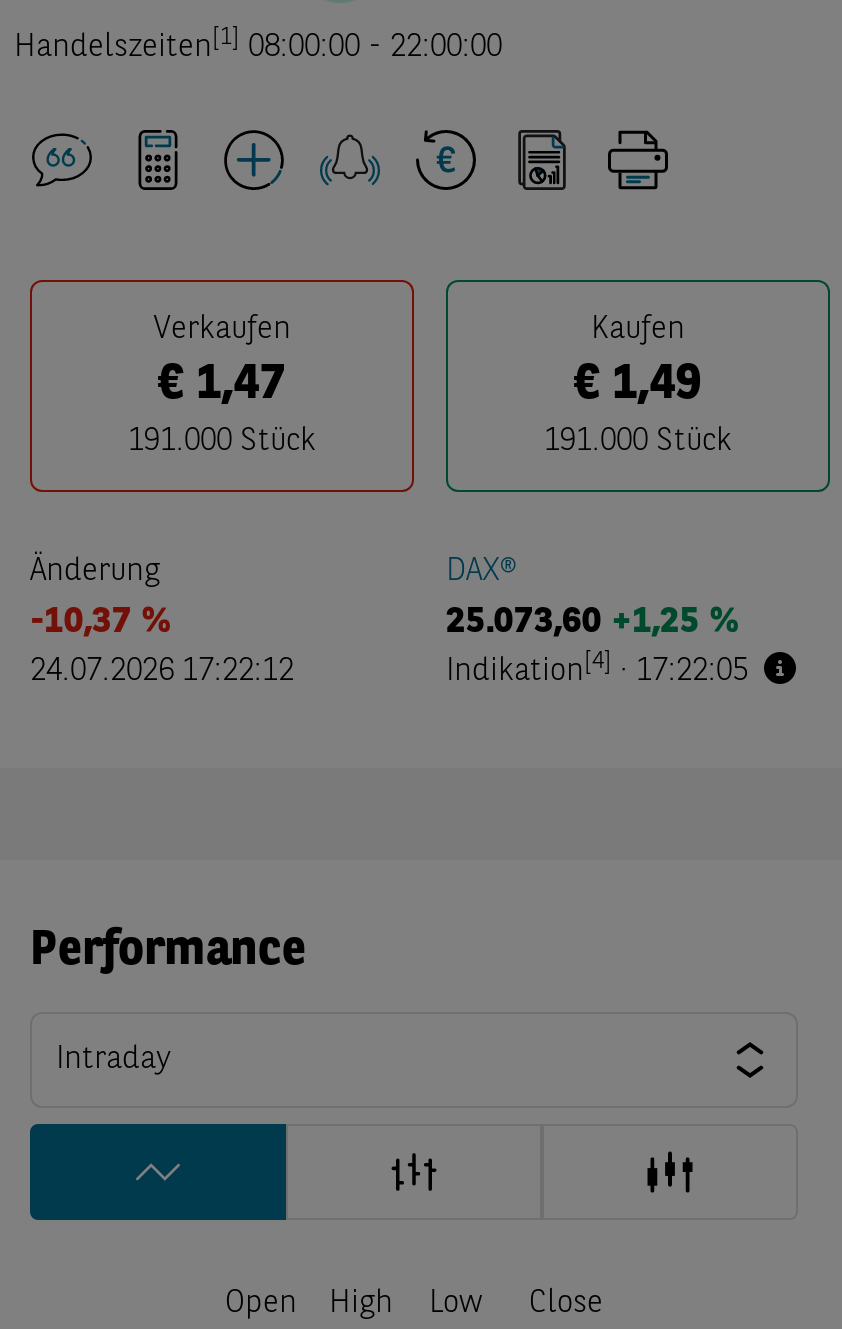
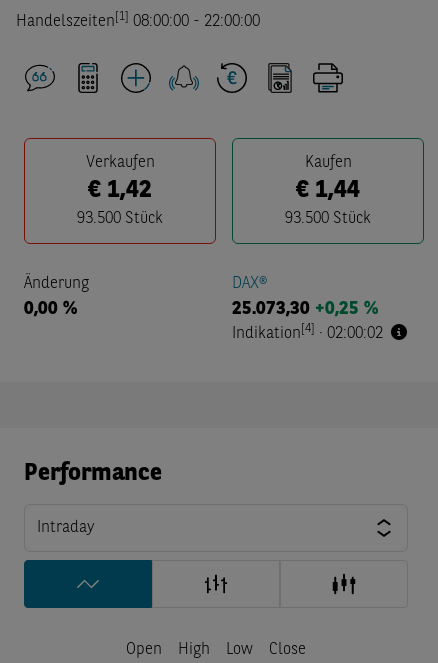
- € 1,47
+ € 1,42

- € 1,49
+ € 1,44

- 191.000 Stück
+ 93.500 Stück

- 191.000 Stück
+ 93.500 Stück

- -10,37 %
- 24.07.2026 17:22:12
+ 0,00 %

- 25.073,60 +1,25 %
+ 25.073,30 +0,25 %

- Indikation[4] · 17:22:05
+ Indikation[4] · 02:00:02
